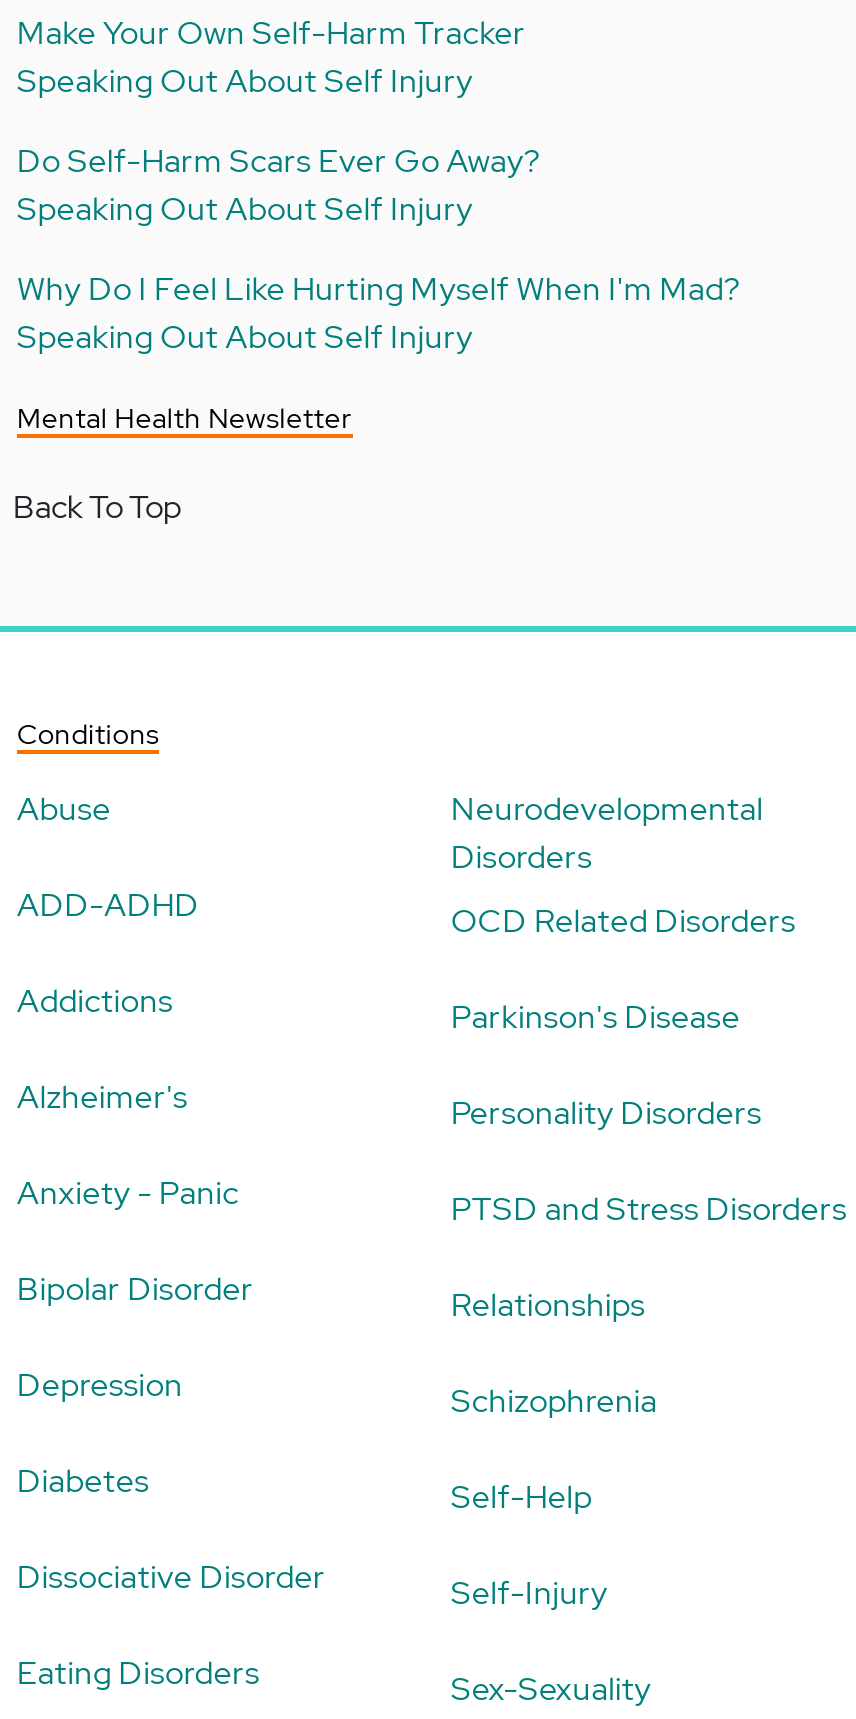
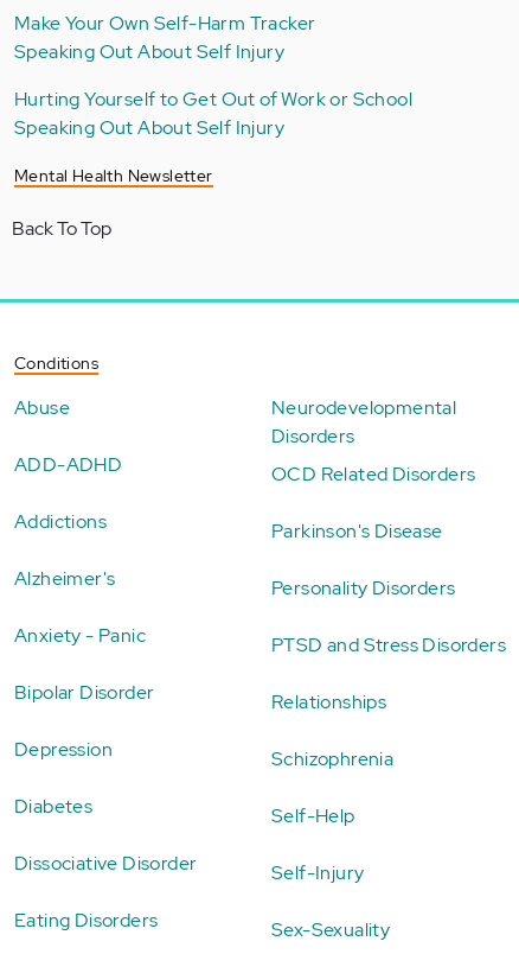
- Do Self-Harm Scars Ever Go Away?
- Speaking Out About Self Injury
- Why Do I Feel Like Hurting Myself When I'm Mad?
+ Hurting Yourself to Get Out of Work or School
